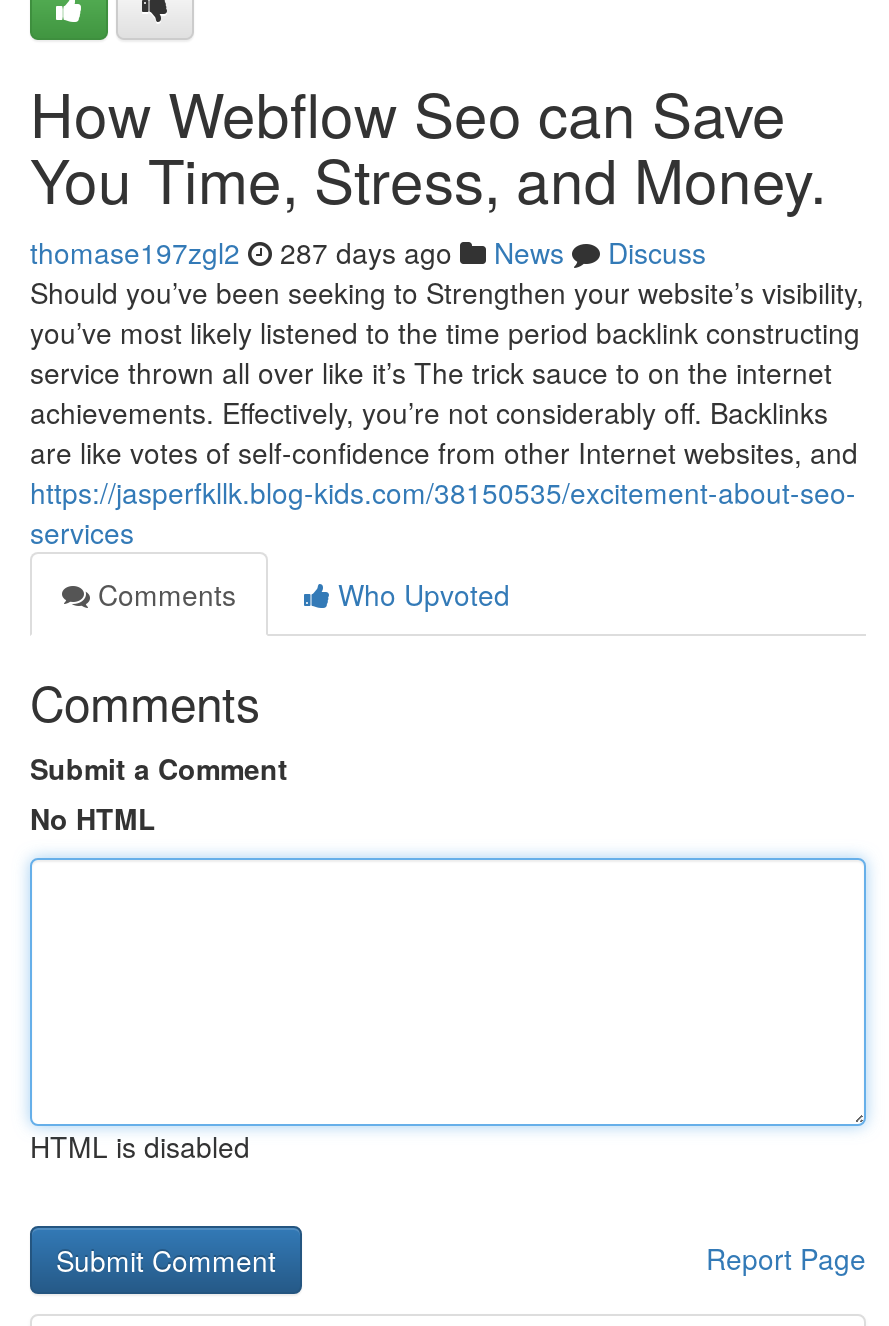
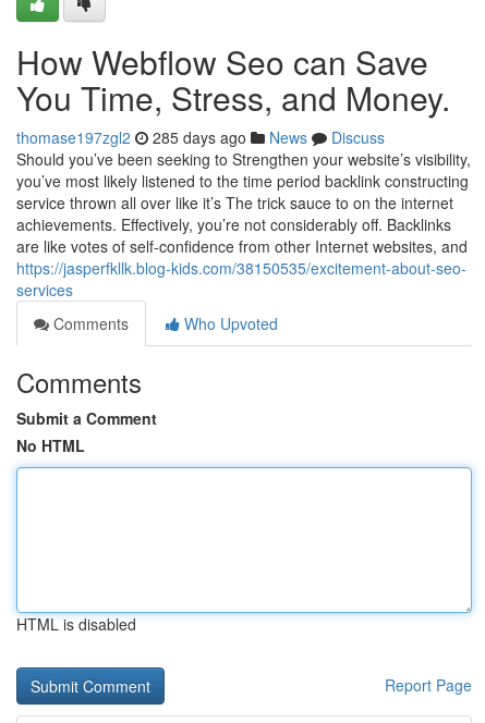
- thomase197zgl2 287 days ago News Discuss
+ thomase197zgl2 285 days ago News Discuss
